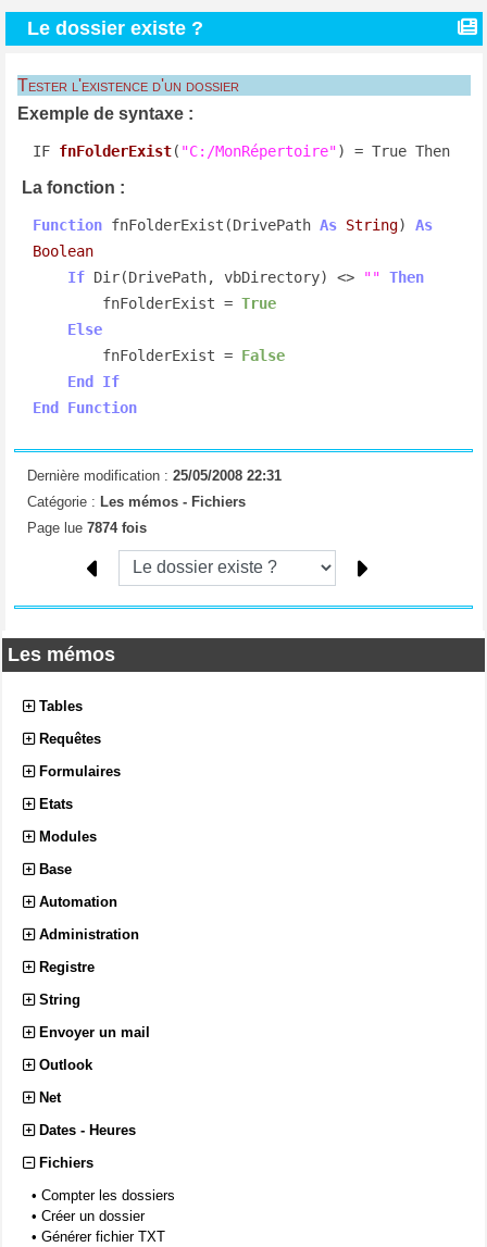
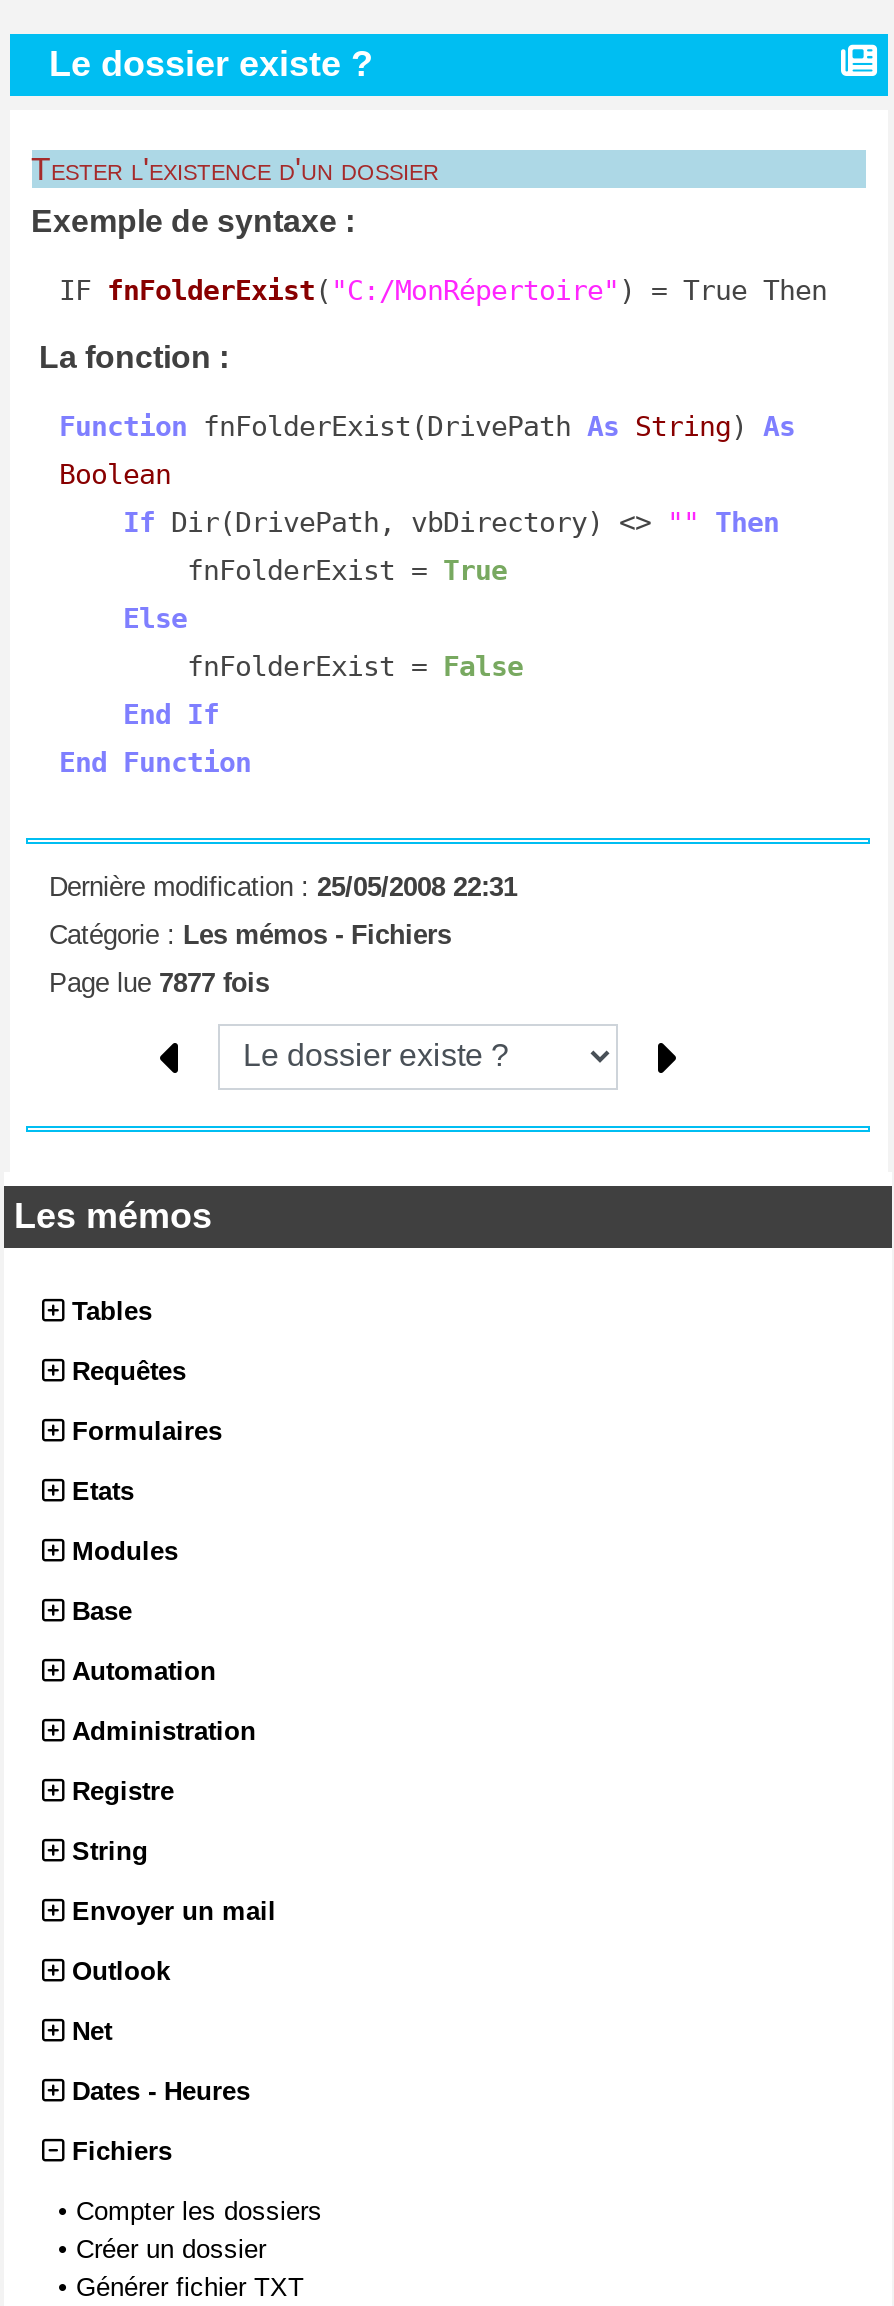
- Page lue 7874 fois
+ Page lue 7877 fois
